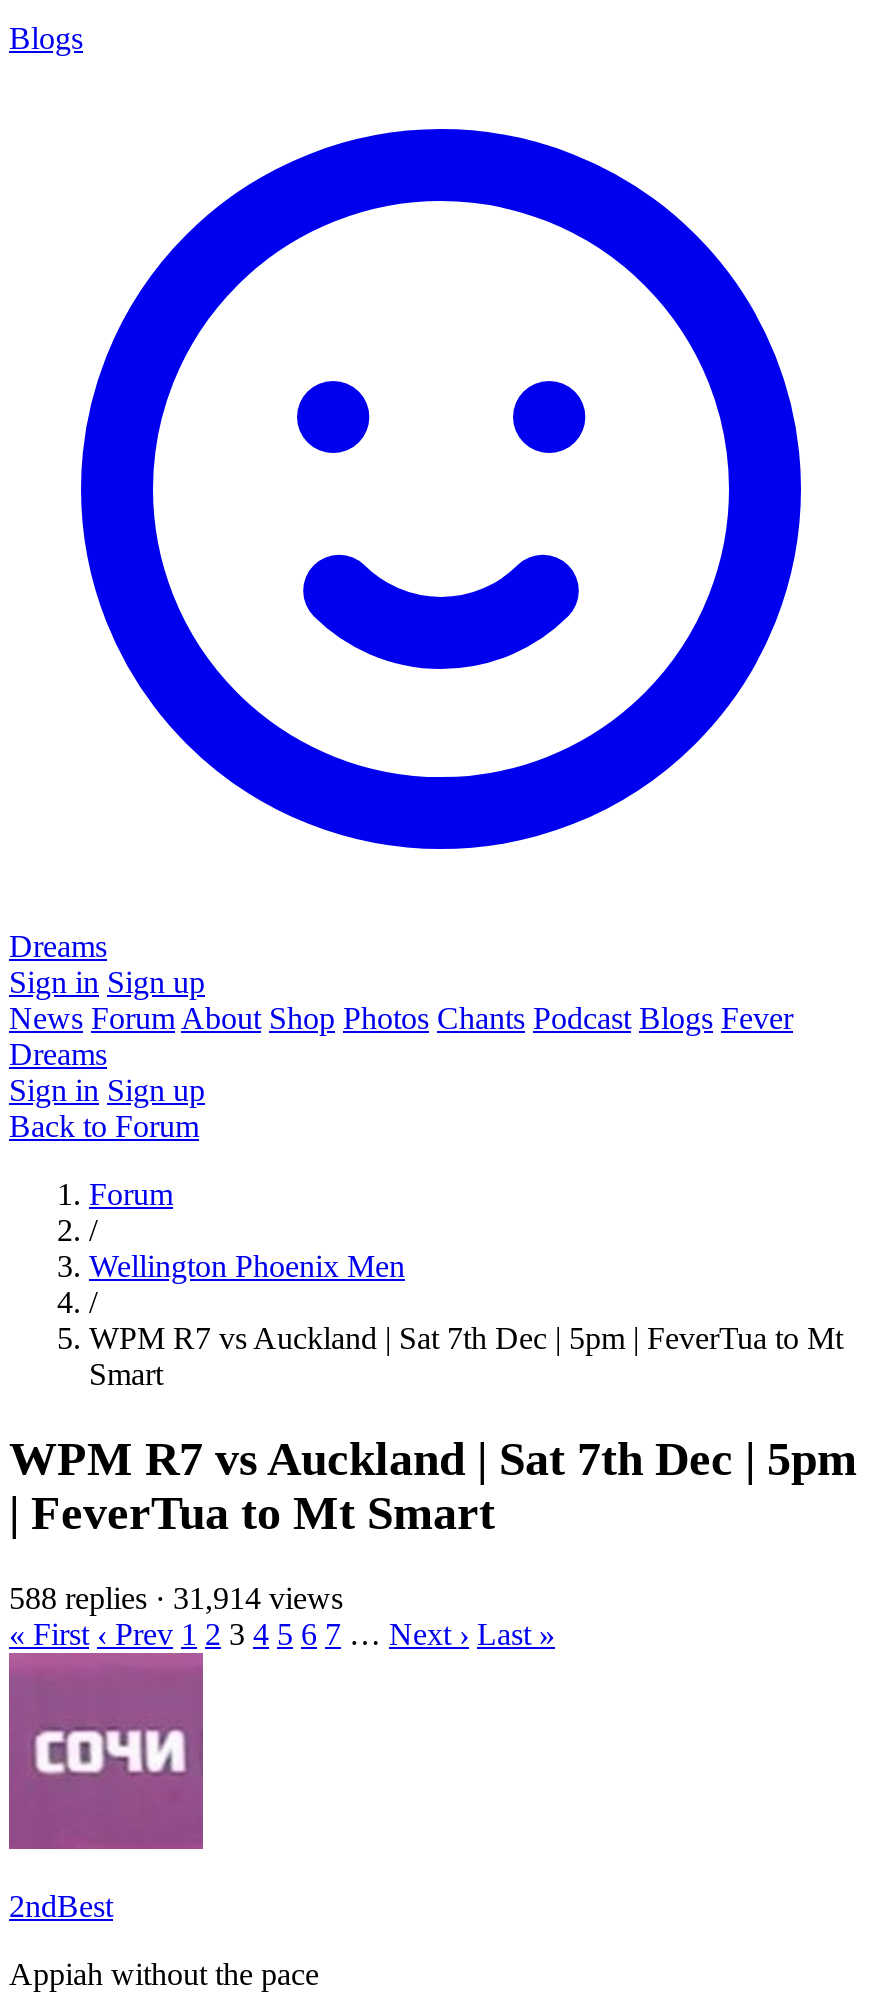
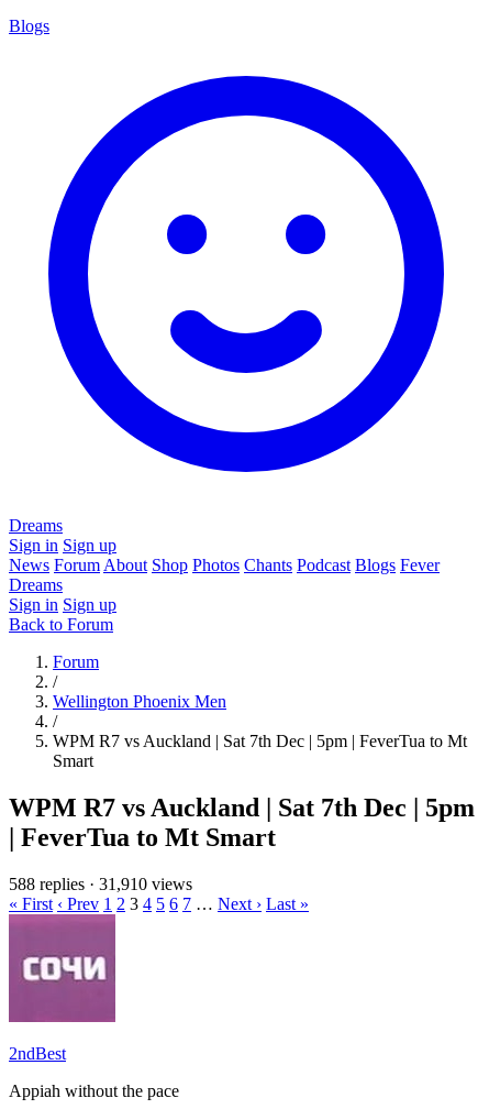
- 588 replies · 31,914 views
+ 588 replies · 31,910 views
